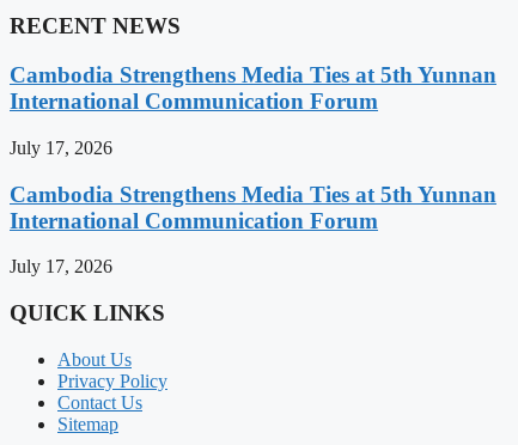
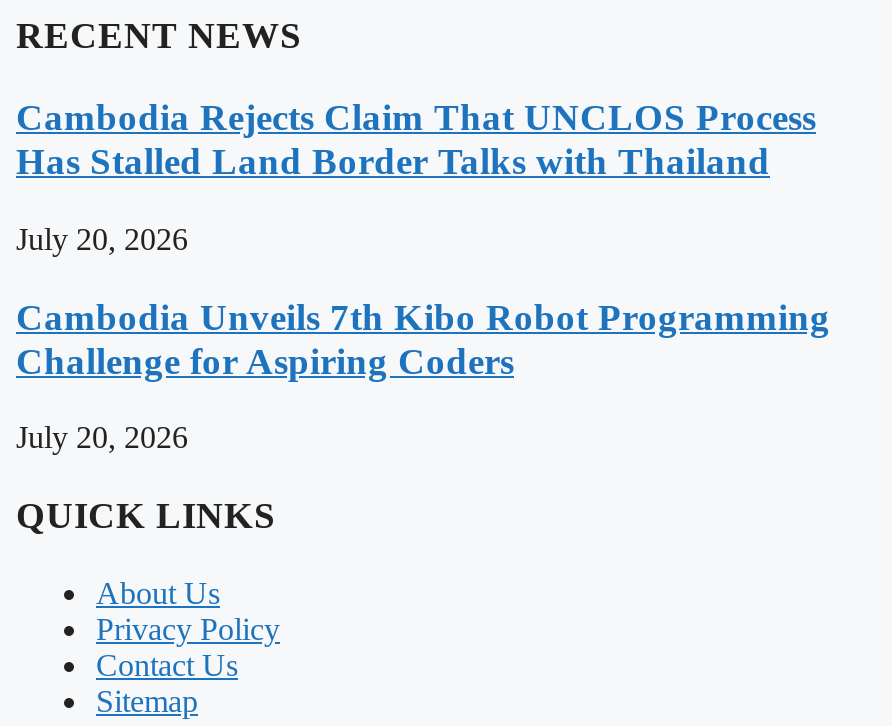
- Cambodia Strengthens Media Ties at 5th Yunnan
- International Communication Forum
+ Cambodia Rejects Claim That UNCLOS Process
+ Has Stalled Land Border Talks with Thailand

- July 17, 2026
+ July 20, 2026

- Cambodia Strengthens Media Ties at 5th Yunnan
- International Communication Forum
+ Cambodia Unveils 7th Kibo Robot Programming
+ Challenge for Aspiring Coders

- July 17, 2026
+ July 20, 2026
